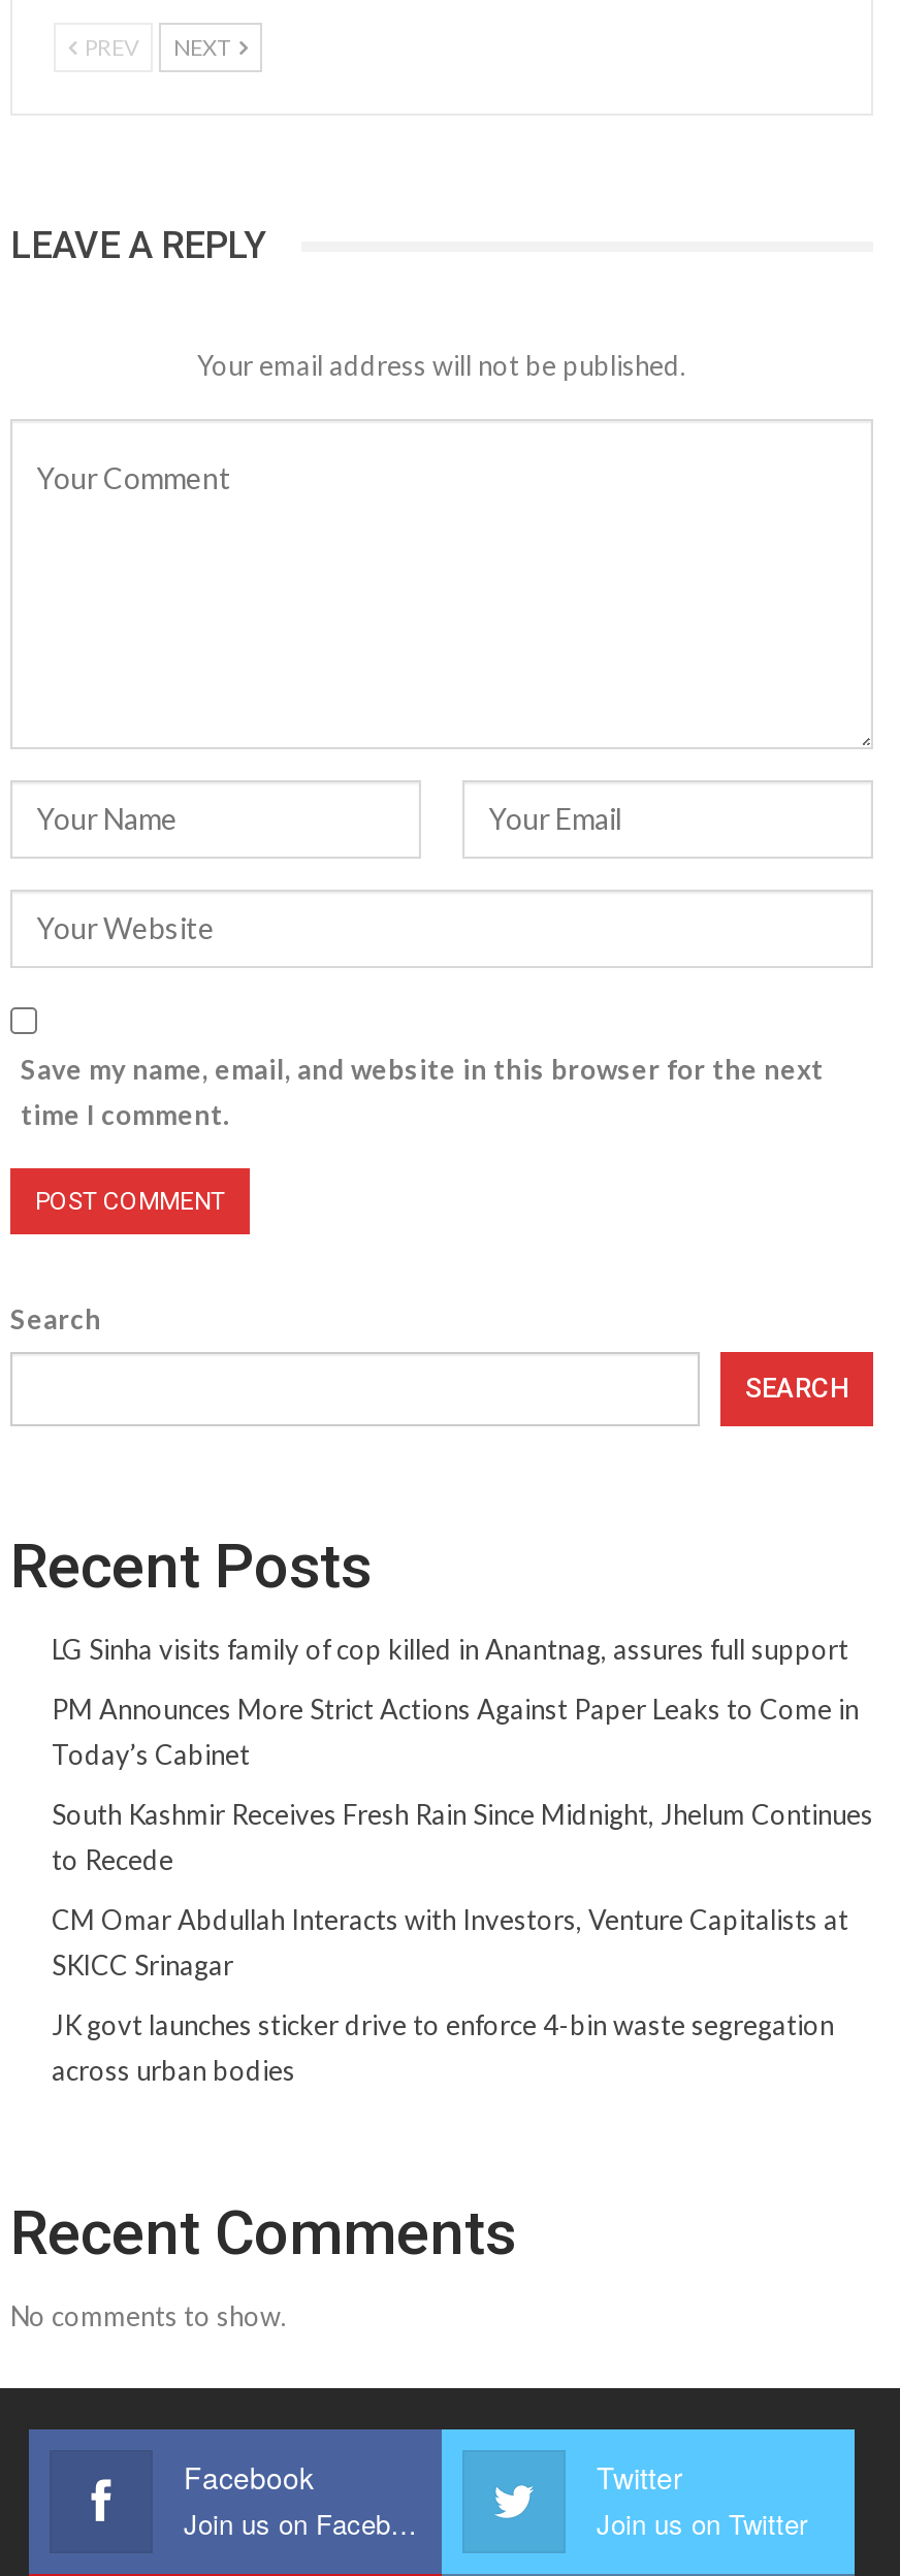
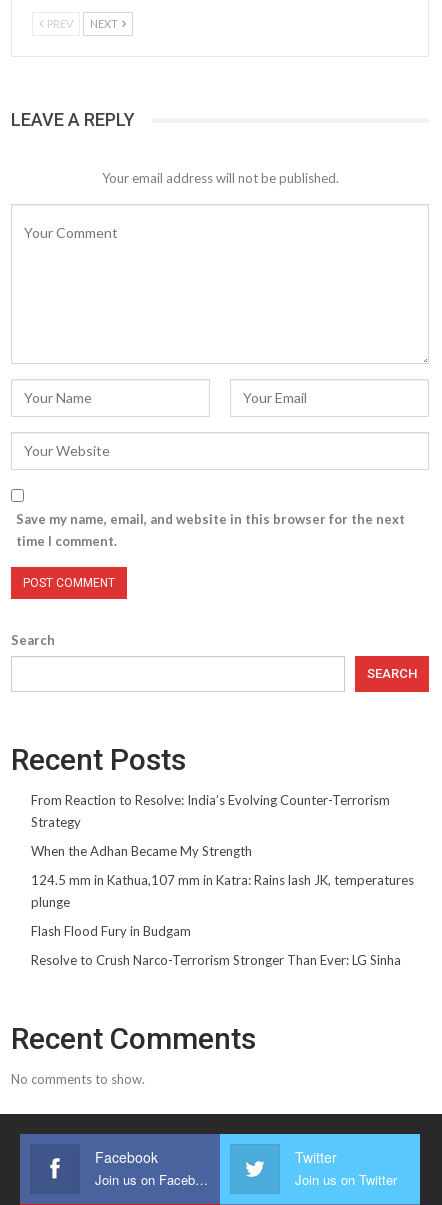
- LG Sinha visits family of cop killed in Anantnag, assures full support
+ From Reaction to Resolve: India’s Evolving Counter-Terrorism
+ Strategy

- PM Announces More Strict Actions Against Paper Leaks to Come in
- Today’s Cabinet
+ When the Adhan Became My Strength

- South Kashmir Receives Fresh Rain Since Midnight, Jhelum Continues
- to Recede
+ 124.5 mm in Kathua,107 mm in Katra: Rains lash JK, temperatures
+ plunge

- CM Omar Abdullah Interacts with Investors, Venture Capitalists at
- SKICC Srinagar
+ Flash Flood Fury in Budgam

- JK govt launches sticker drive to enforce 4-bin waste segregation
- across urban bodies
+ Resolve to Crush Narco-Terrorism Stronger Than Ever: LG Sinha
